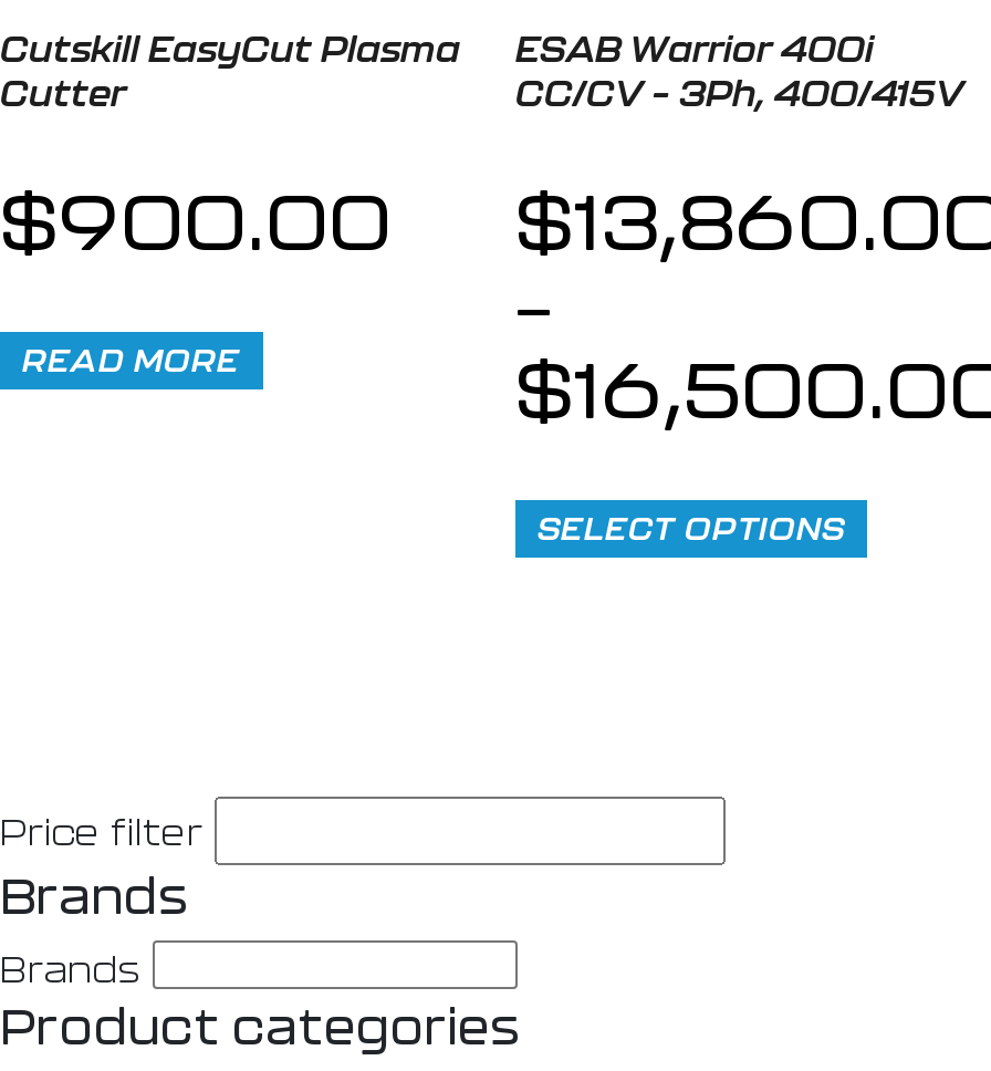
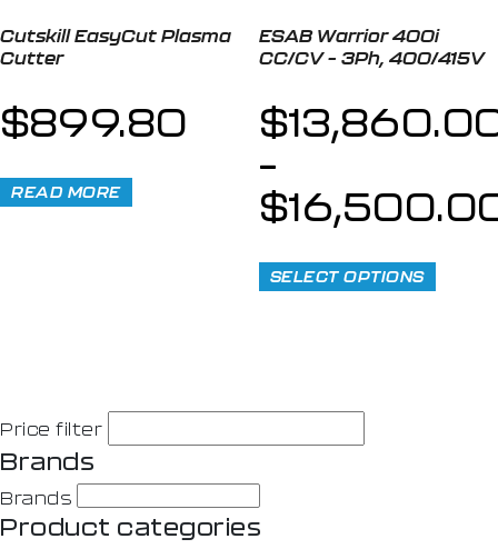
- $900.00
+ $899.80
